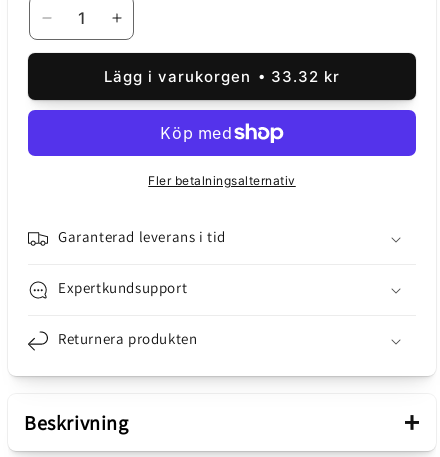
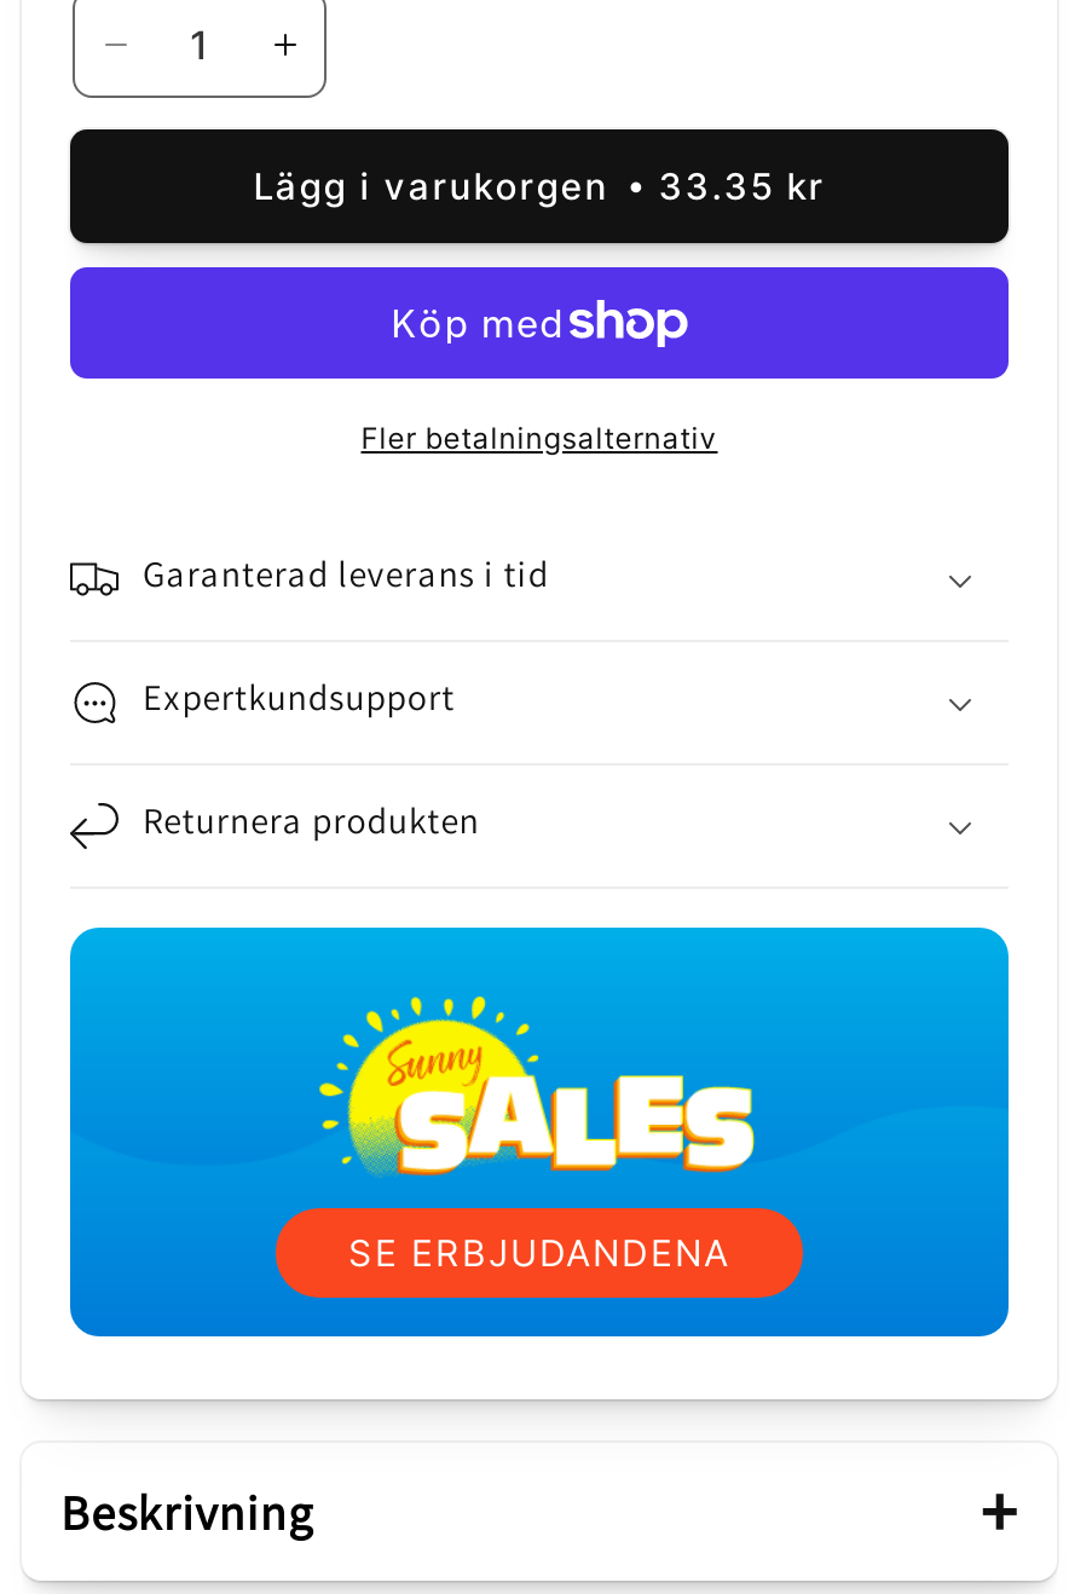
- 33.32 kr
+ 33.35 kr

+ [image]
+ SE ERBJUDANDENA
